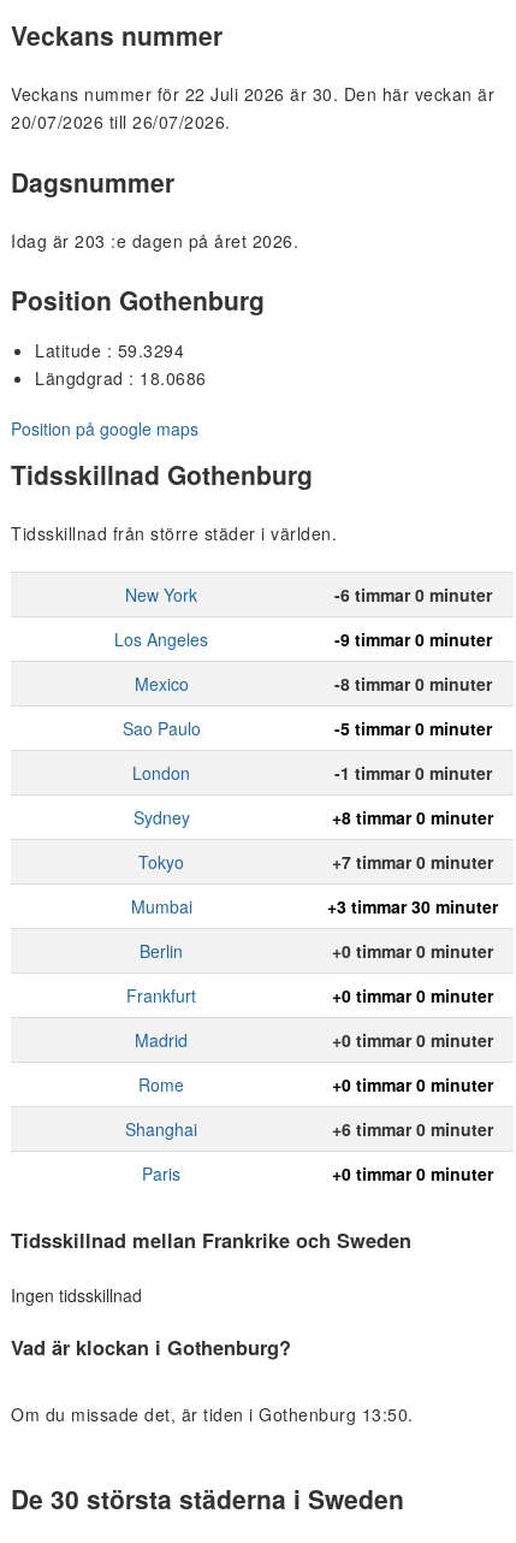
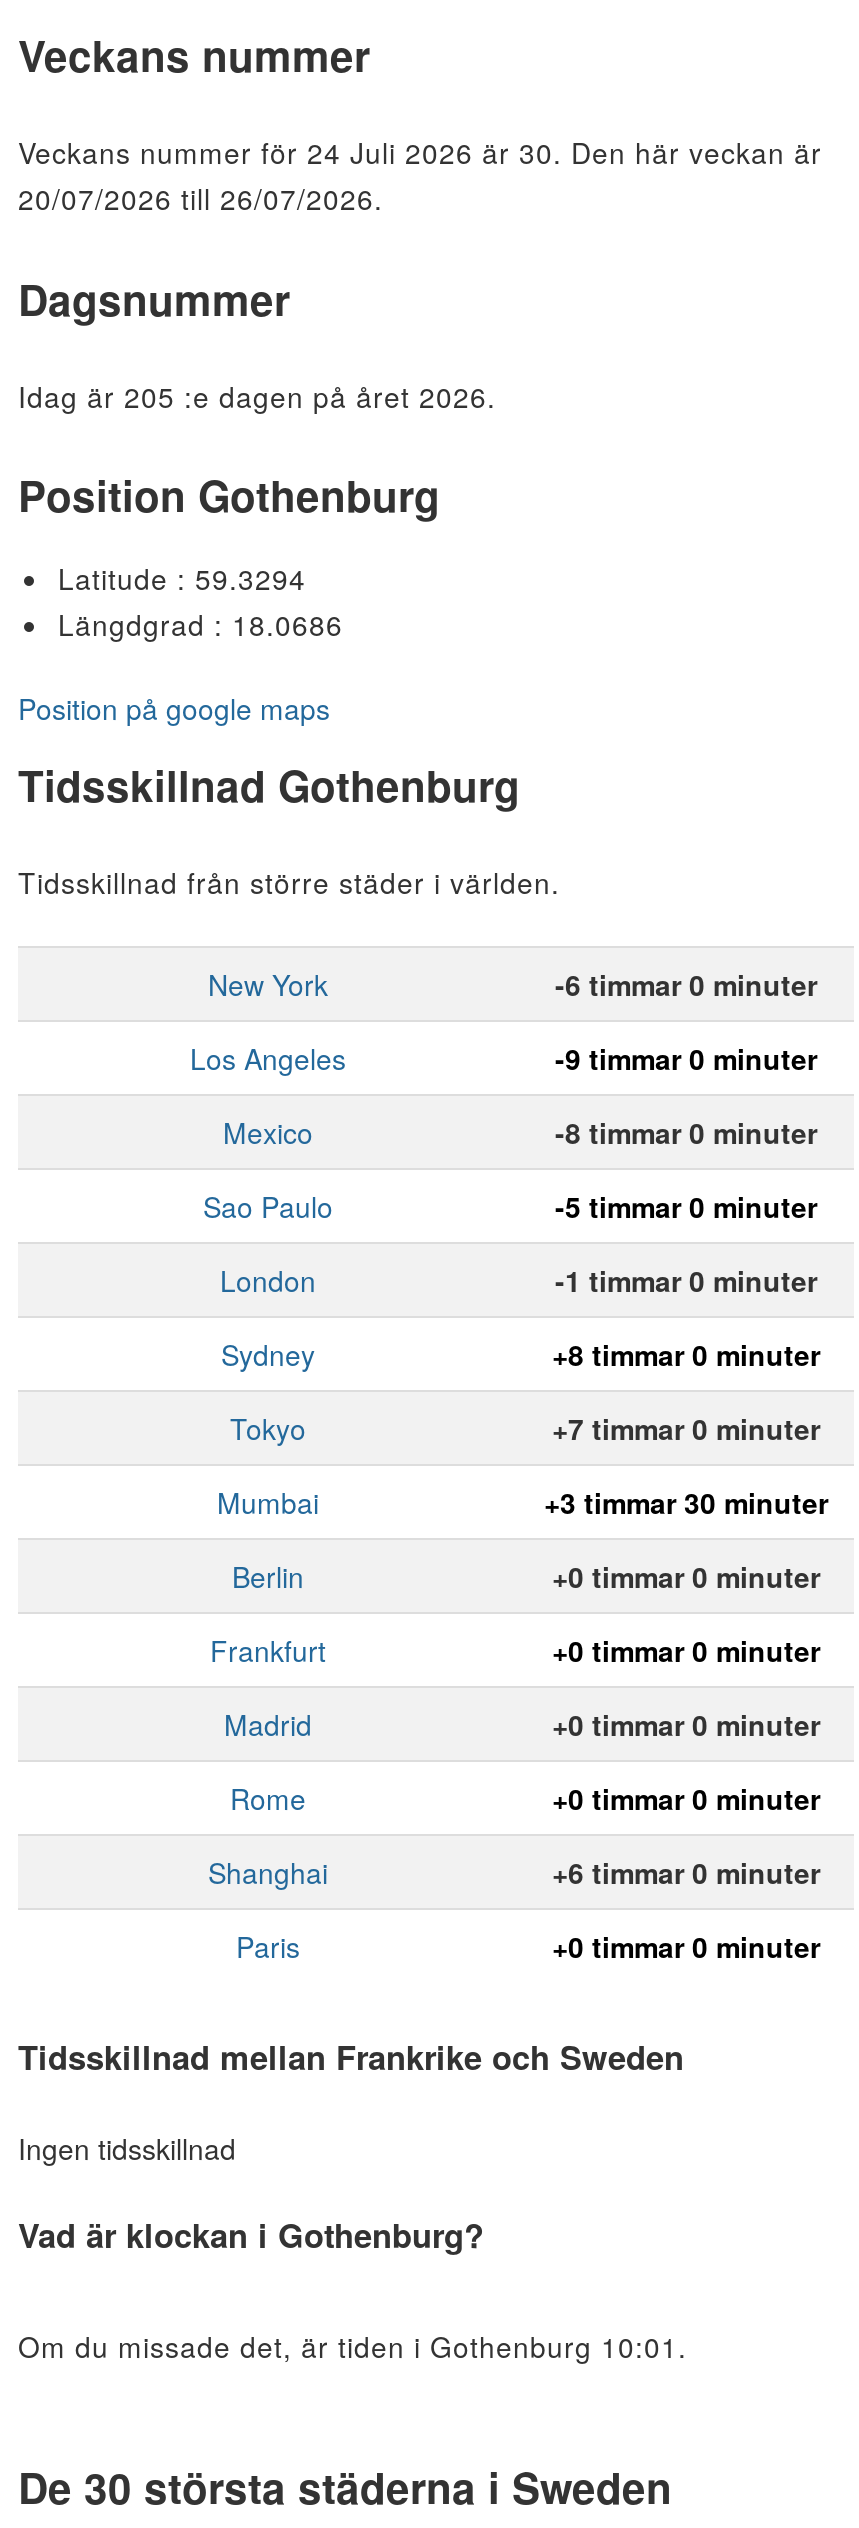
- Veckans nummer för 22 Juli 2026 är 30. Den här veckan är
+ Veckans nummer för 24 Juli 2026 är 30. Den här veckan är

- Idag är 203 :e dagen på året 2026.
+ Idag är 205 :e dagen på året 2026.

- Om du missade det, är tiden i Gothenburg 13:50.
+ Om du missade det, är tiden i Gothenburg 10:01.
